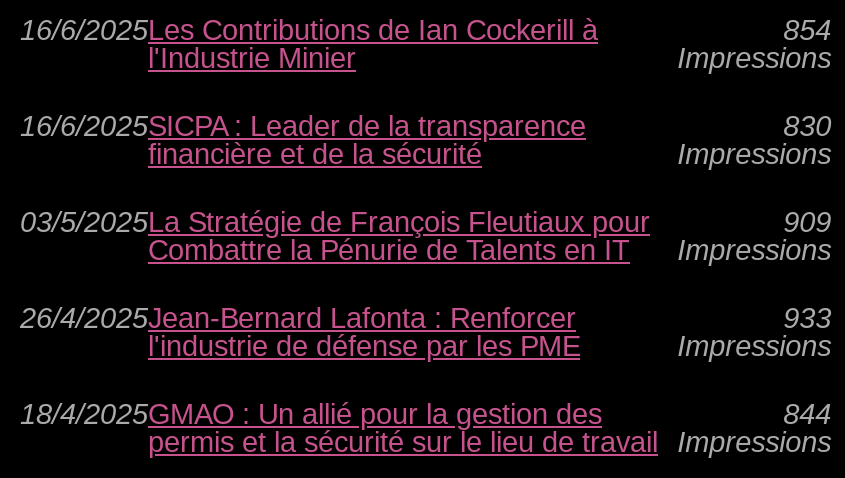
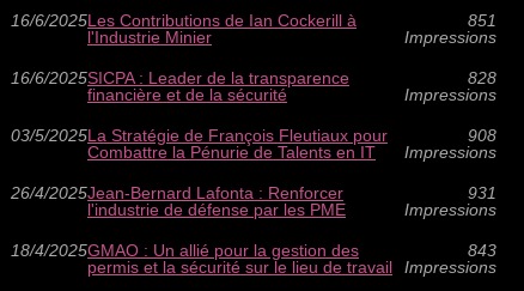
- 854
+ 851

- 830
+ 828

- 909
+ 908

- 933
+ 931

- 844
+ 843
